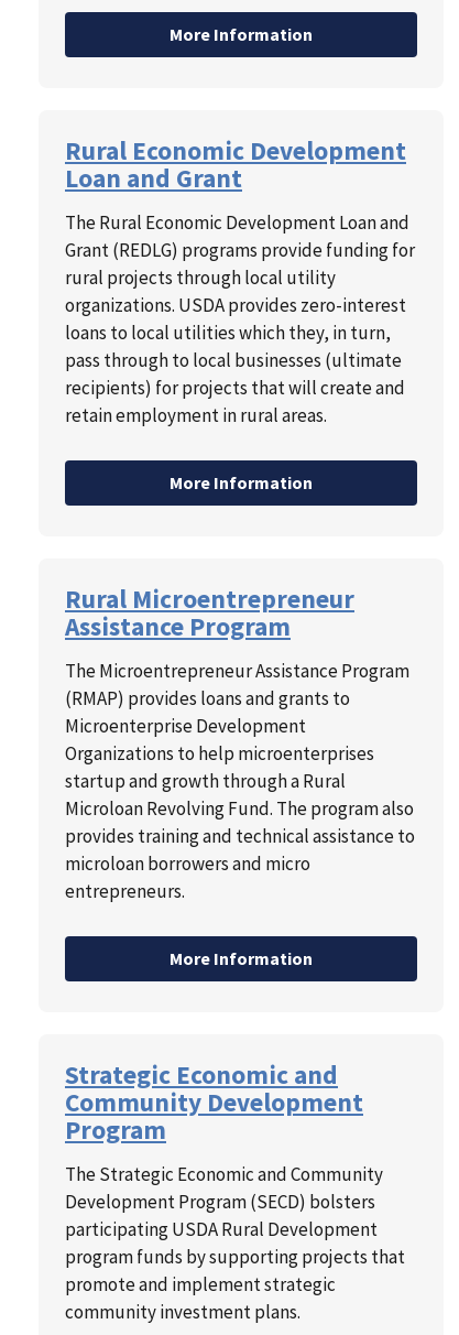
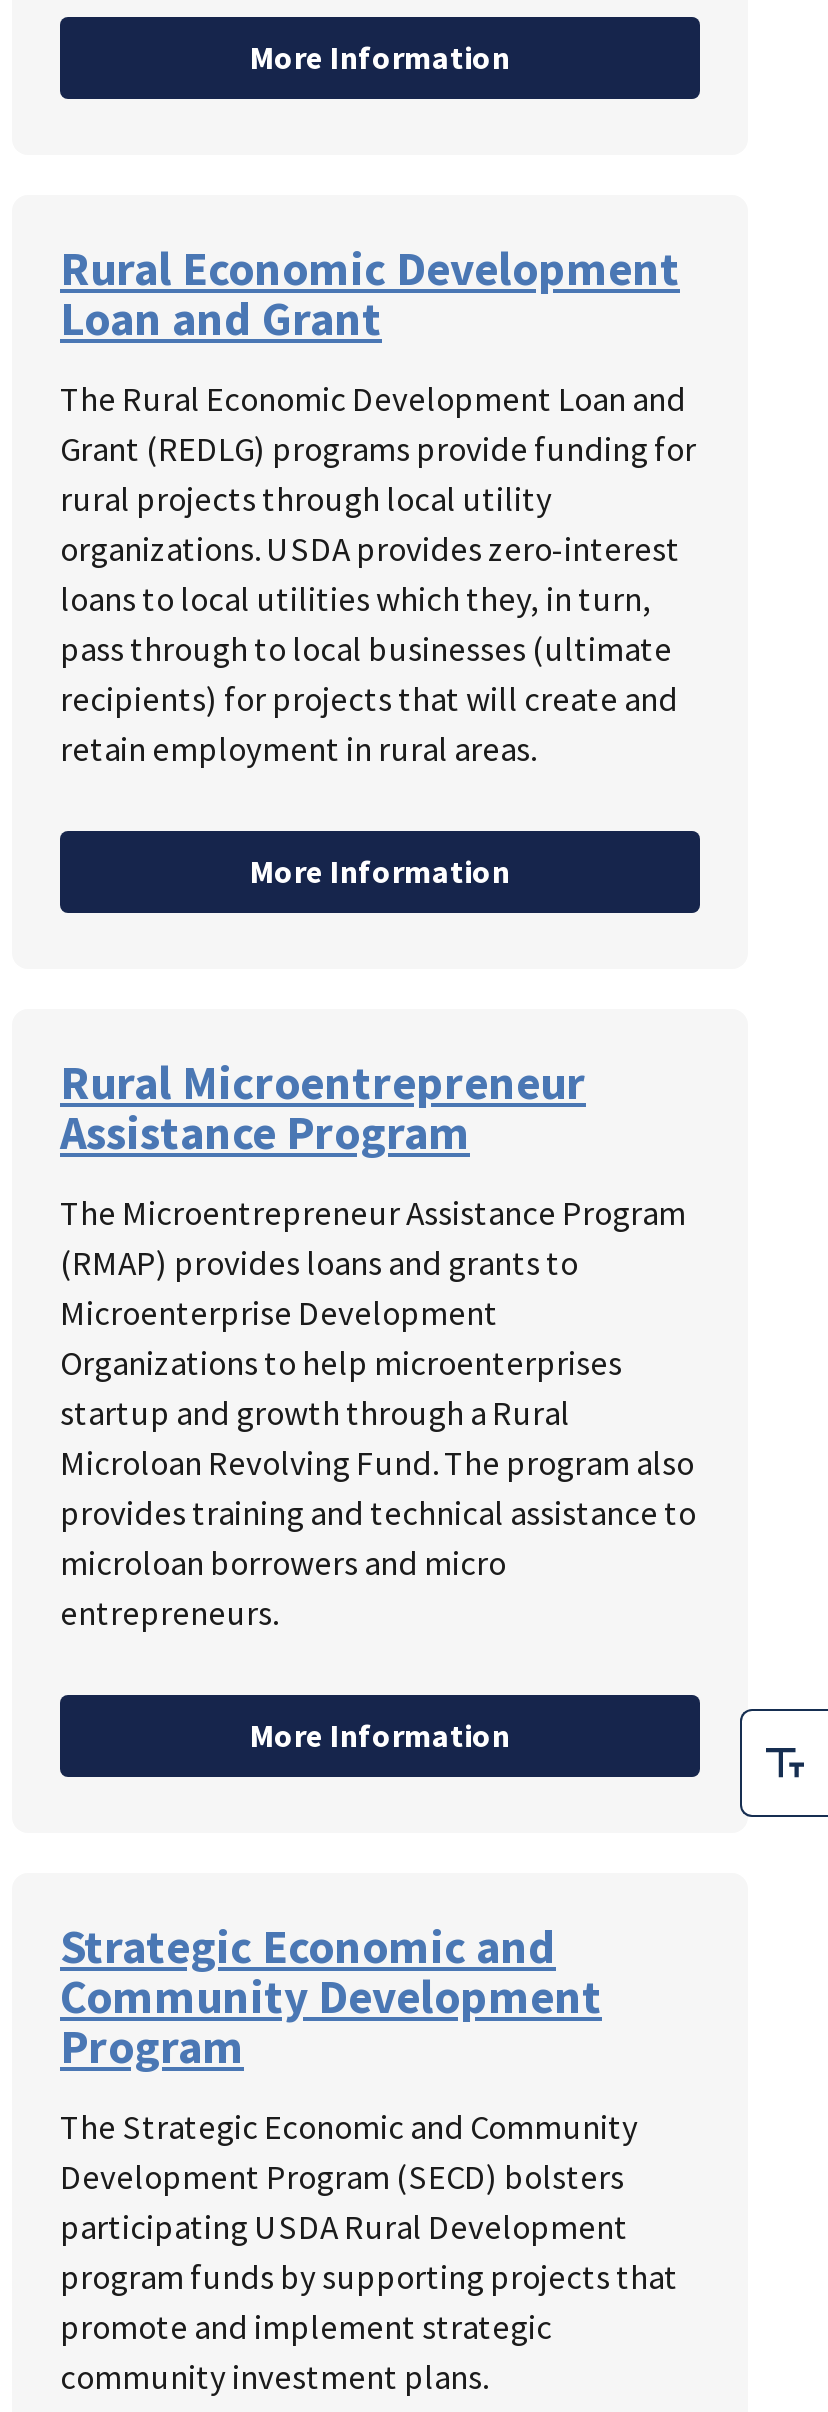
+ [image]
